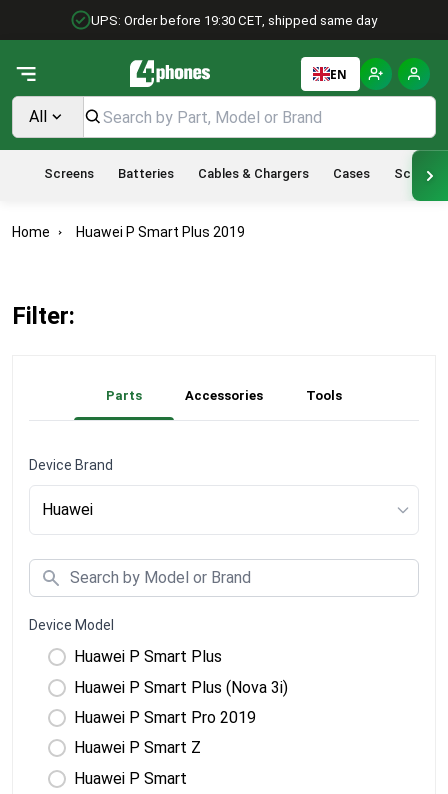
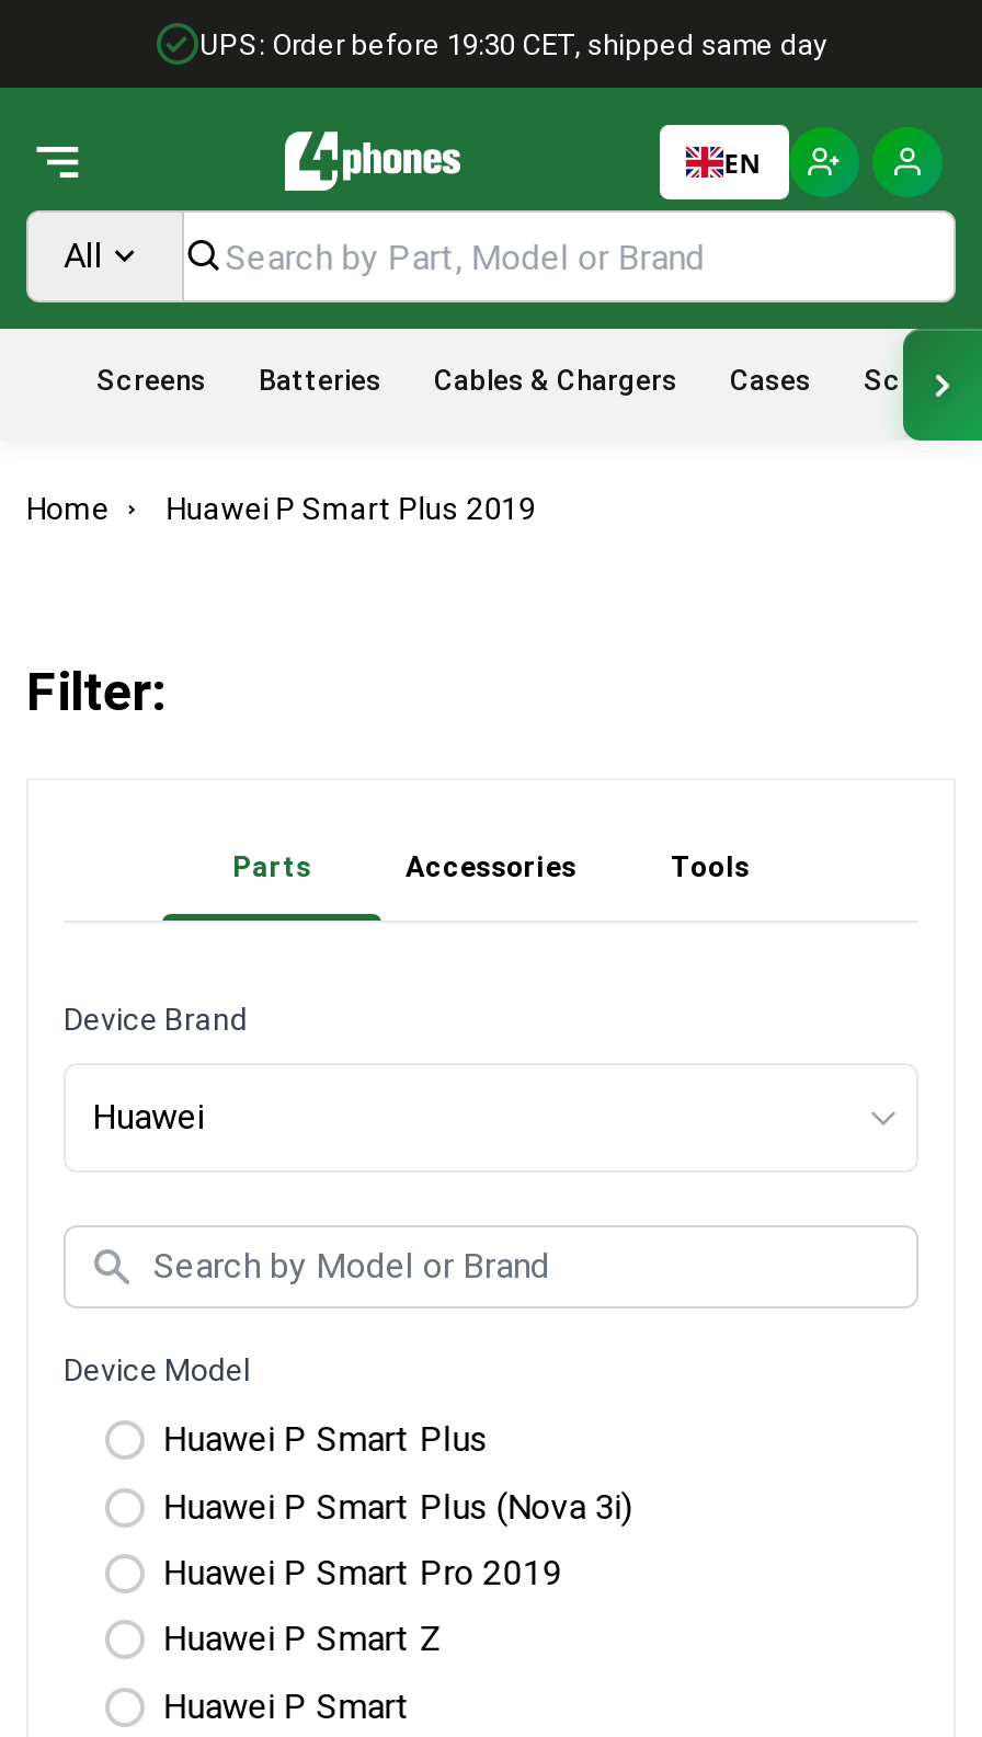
- UPS: Order before 19:30 CET, shipped same day
+ PostNL: Order before 19:30 CET, shipped same day.
